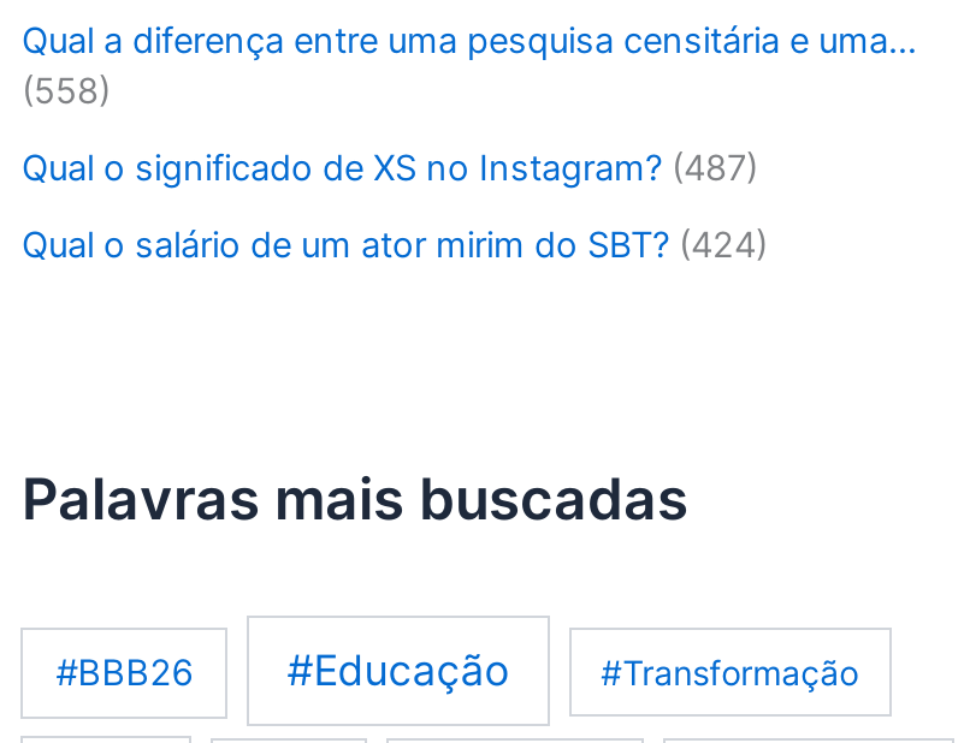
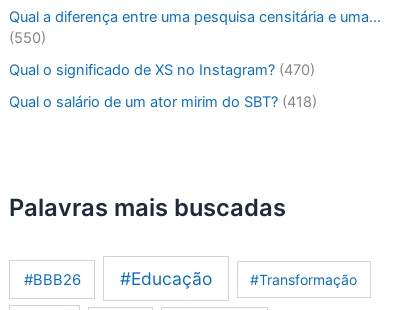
- (558)
+ (550)

- Qual o significado de XS no Instagram? (487)
+ Qual o significado de XS no Instagram? (470)

- Qual o salário de um ator mirim do SBT? (424)
+ Qual o salário de um ator mirim do SBT? (418)
